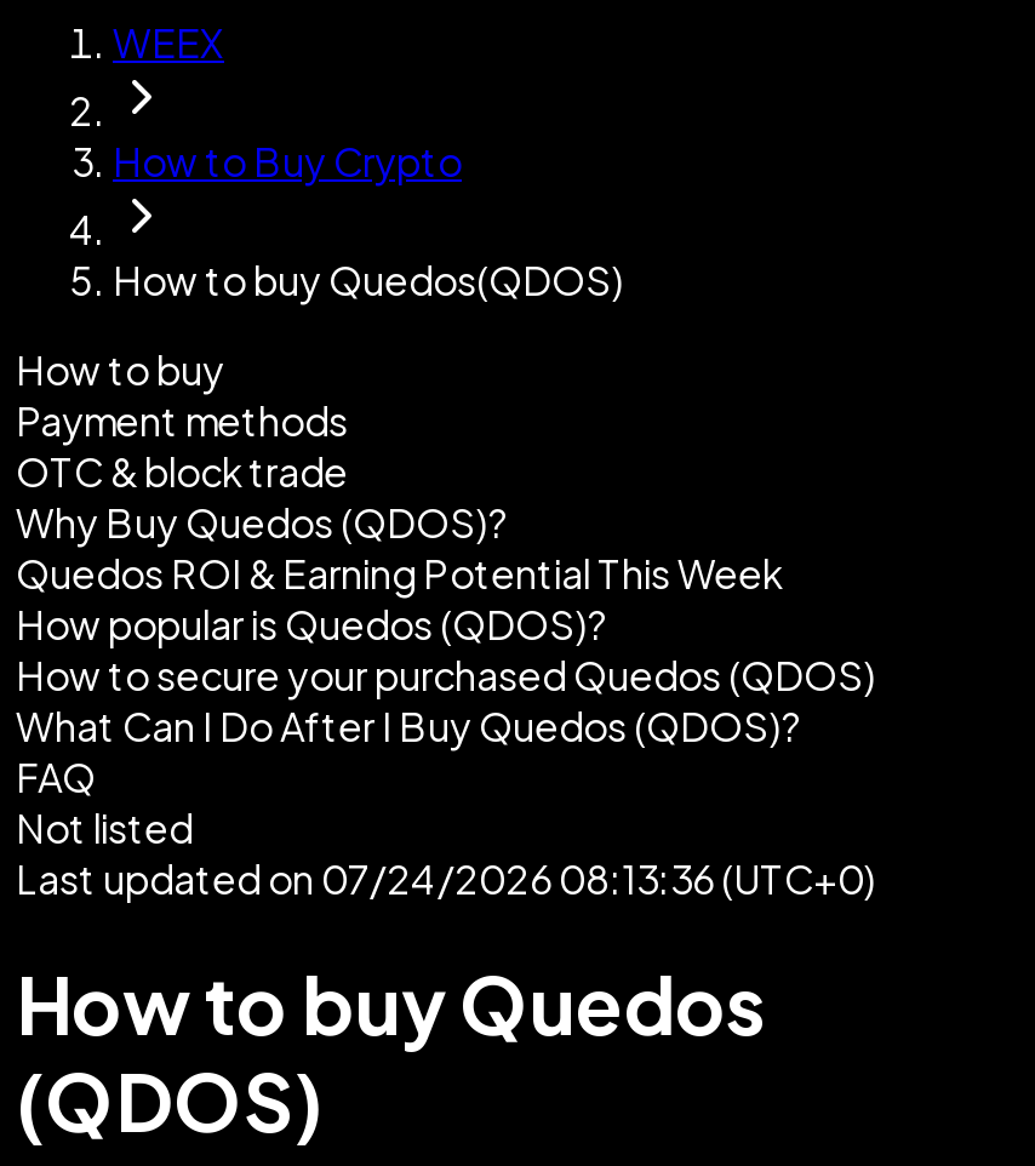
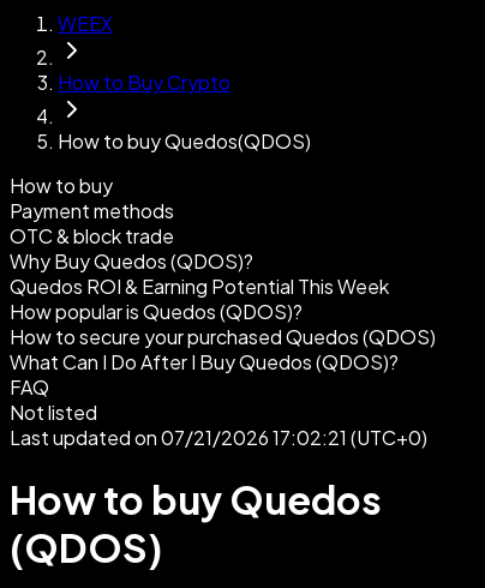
- Last updated on 07/24/2026 08:13:36 (UTC+0)
+ Last updated on 07/21/2026 17:02:21 (UTC+0)
